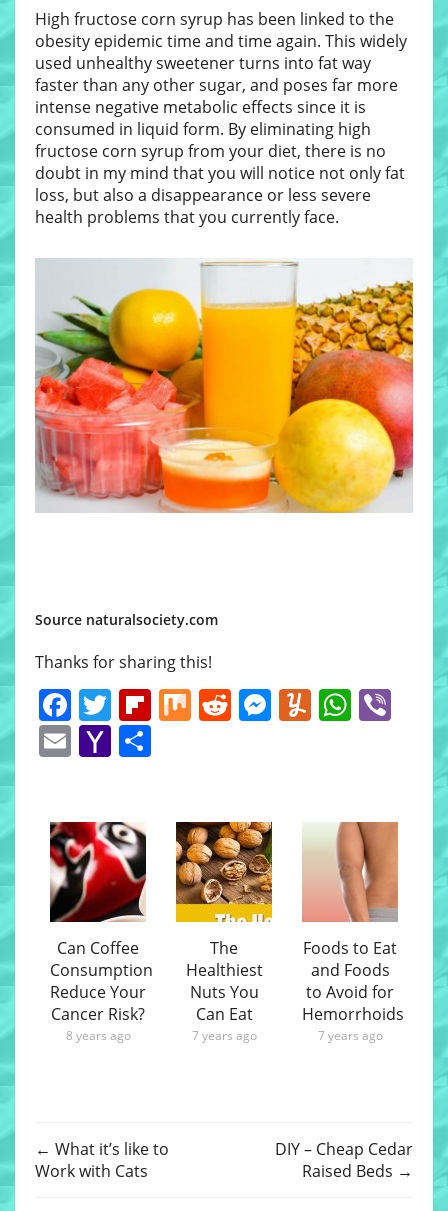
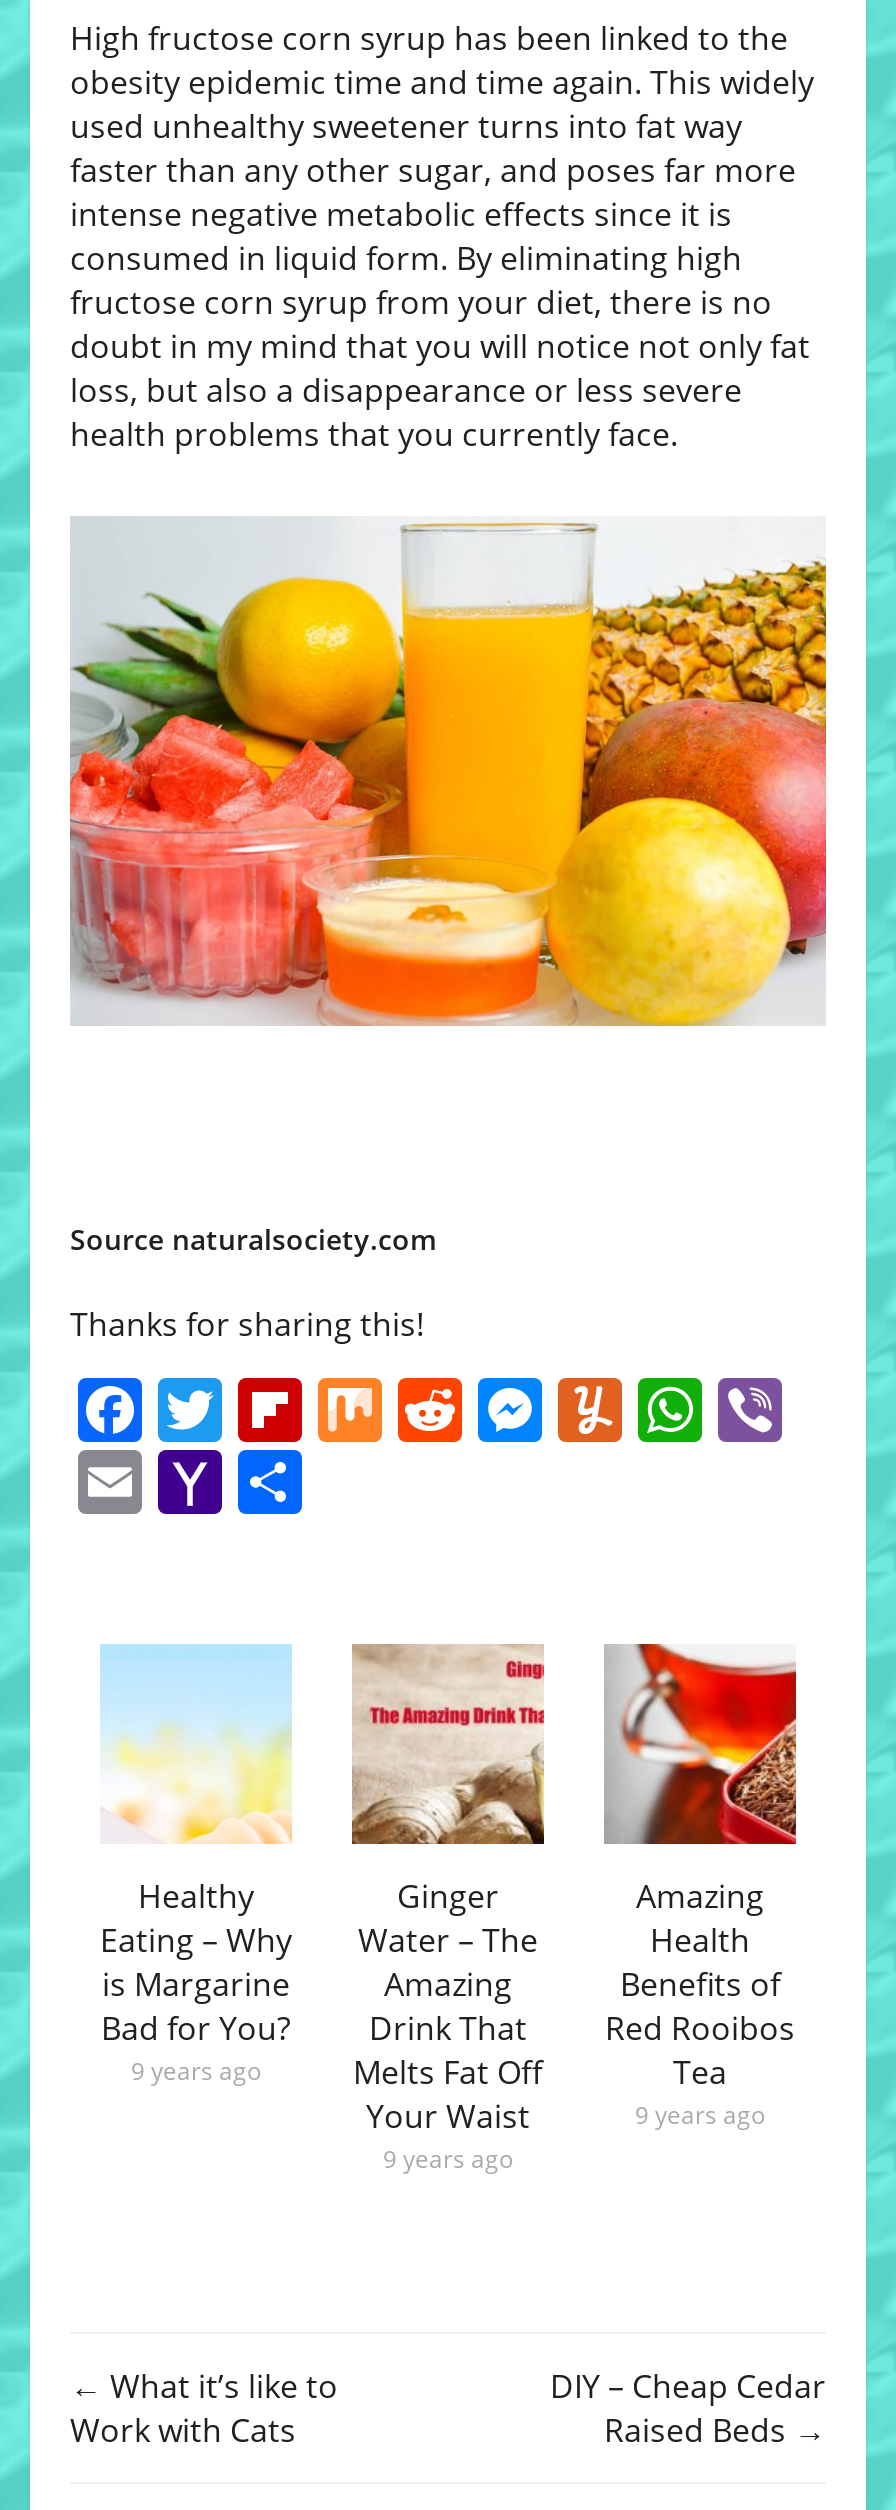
- [image]
- Can Coffee
- Consumption
- Reduce Your
- Cancer Risk?
- 8 years ago
+ [image]
+ Healthy
+ Eating – Why
+ is Margarine
+ Bad for You?
+ 9 years ago

- [image]
- The
- Healthiest
- Nuts You
- Can Eat
- 7 years ago
+ [image]
+ Ginger
+ Water – The
+ Amazing
+ Drink That
+ Melts Fat Off
+ Your Waist
+ 9 years ago

- [image]
- Foods to Eat
- and Foods
- to Avoid for
- Hemorrhoids
- 7 years ago
+ [image]
+ Amazing
+ Health
+ Benefits of
+ Red Rooibos
+ Tea
+ 9 years ago
